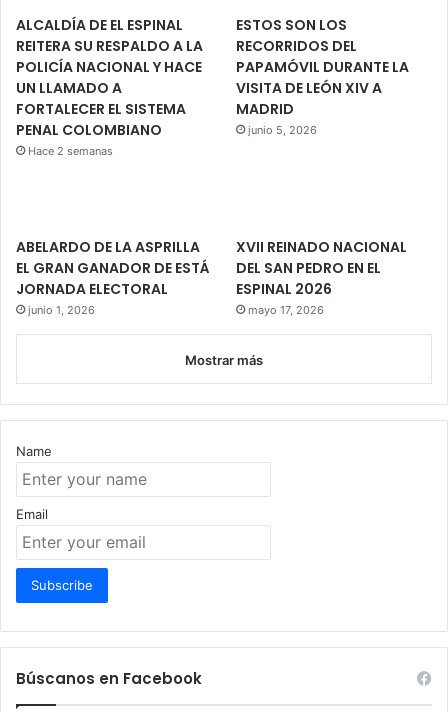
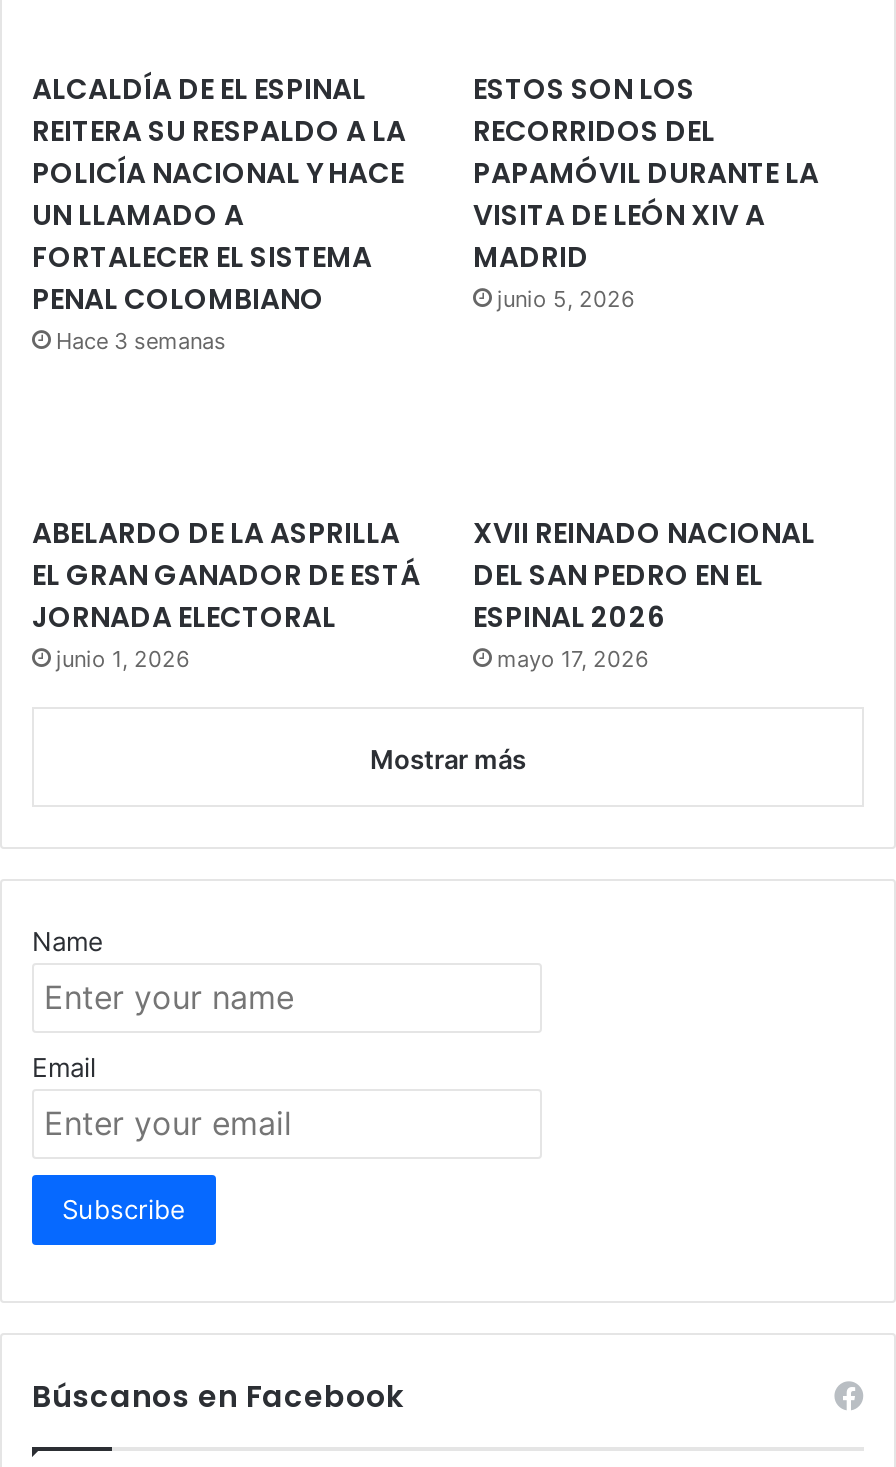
- Hace 2 semanas
+ Hace 3 semanas
